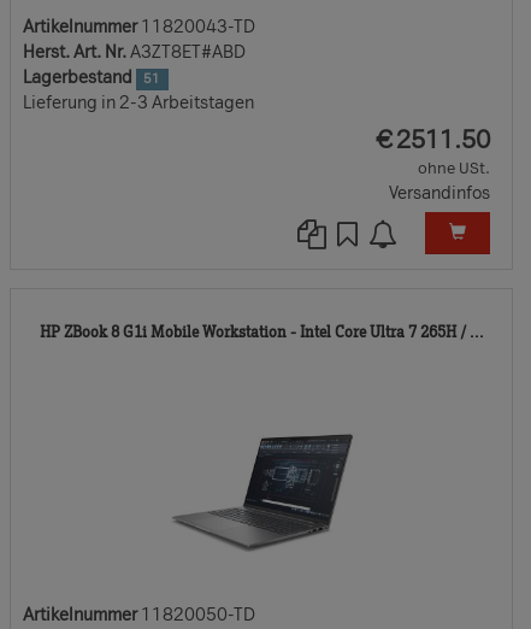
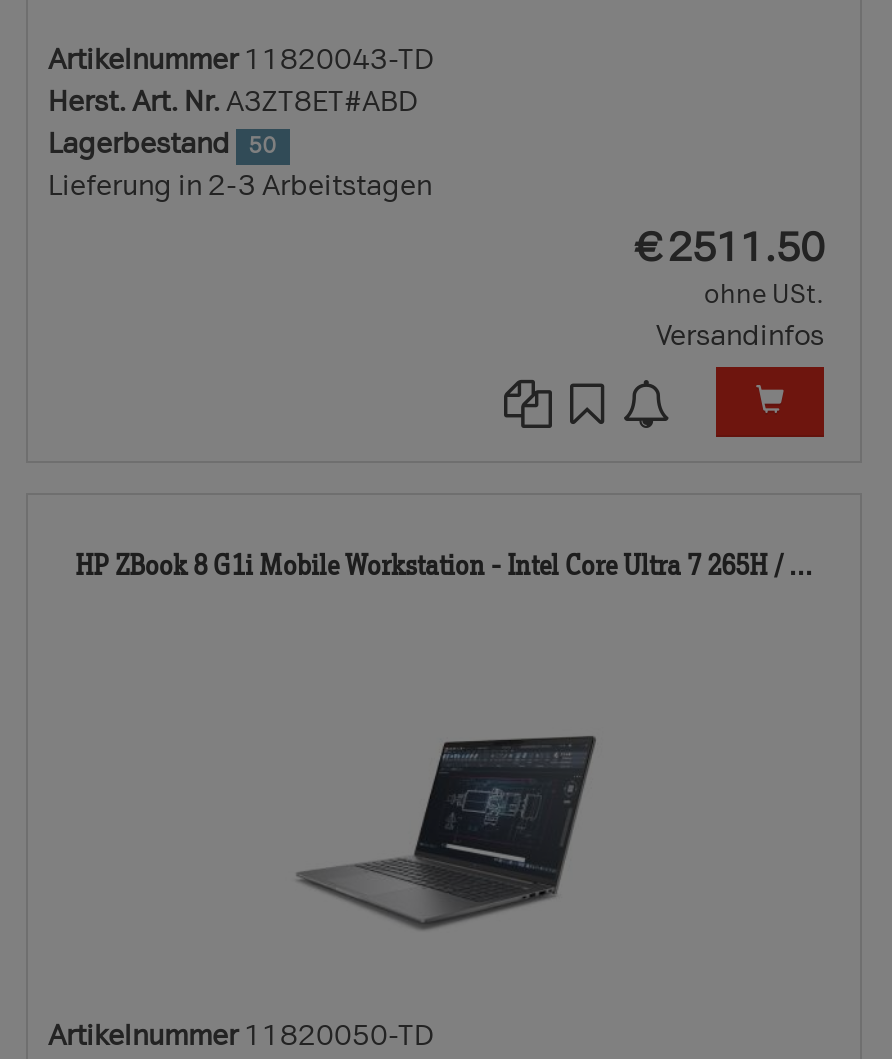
- Lagerbestand 51
+ Lagerbestand 50
